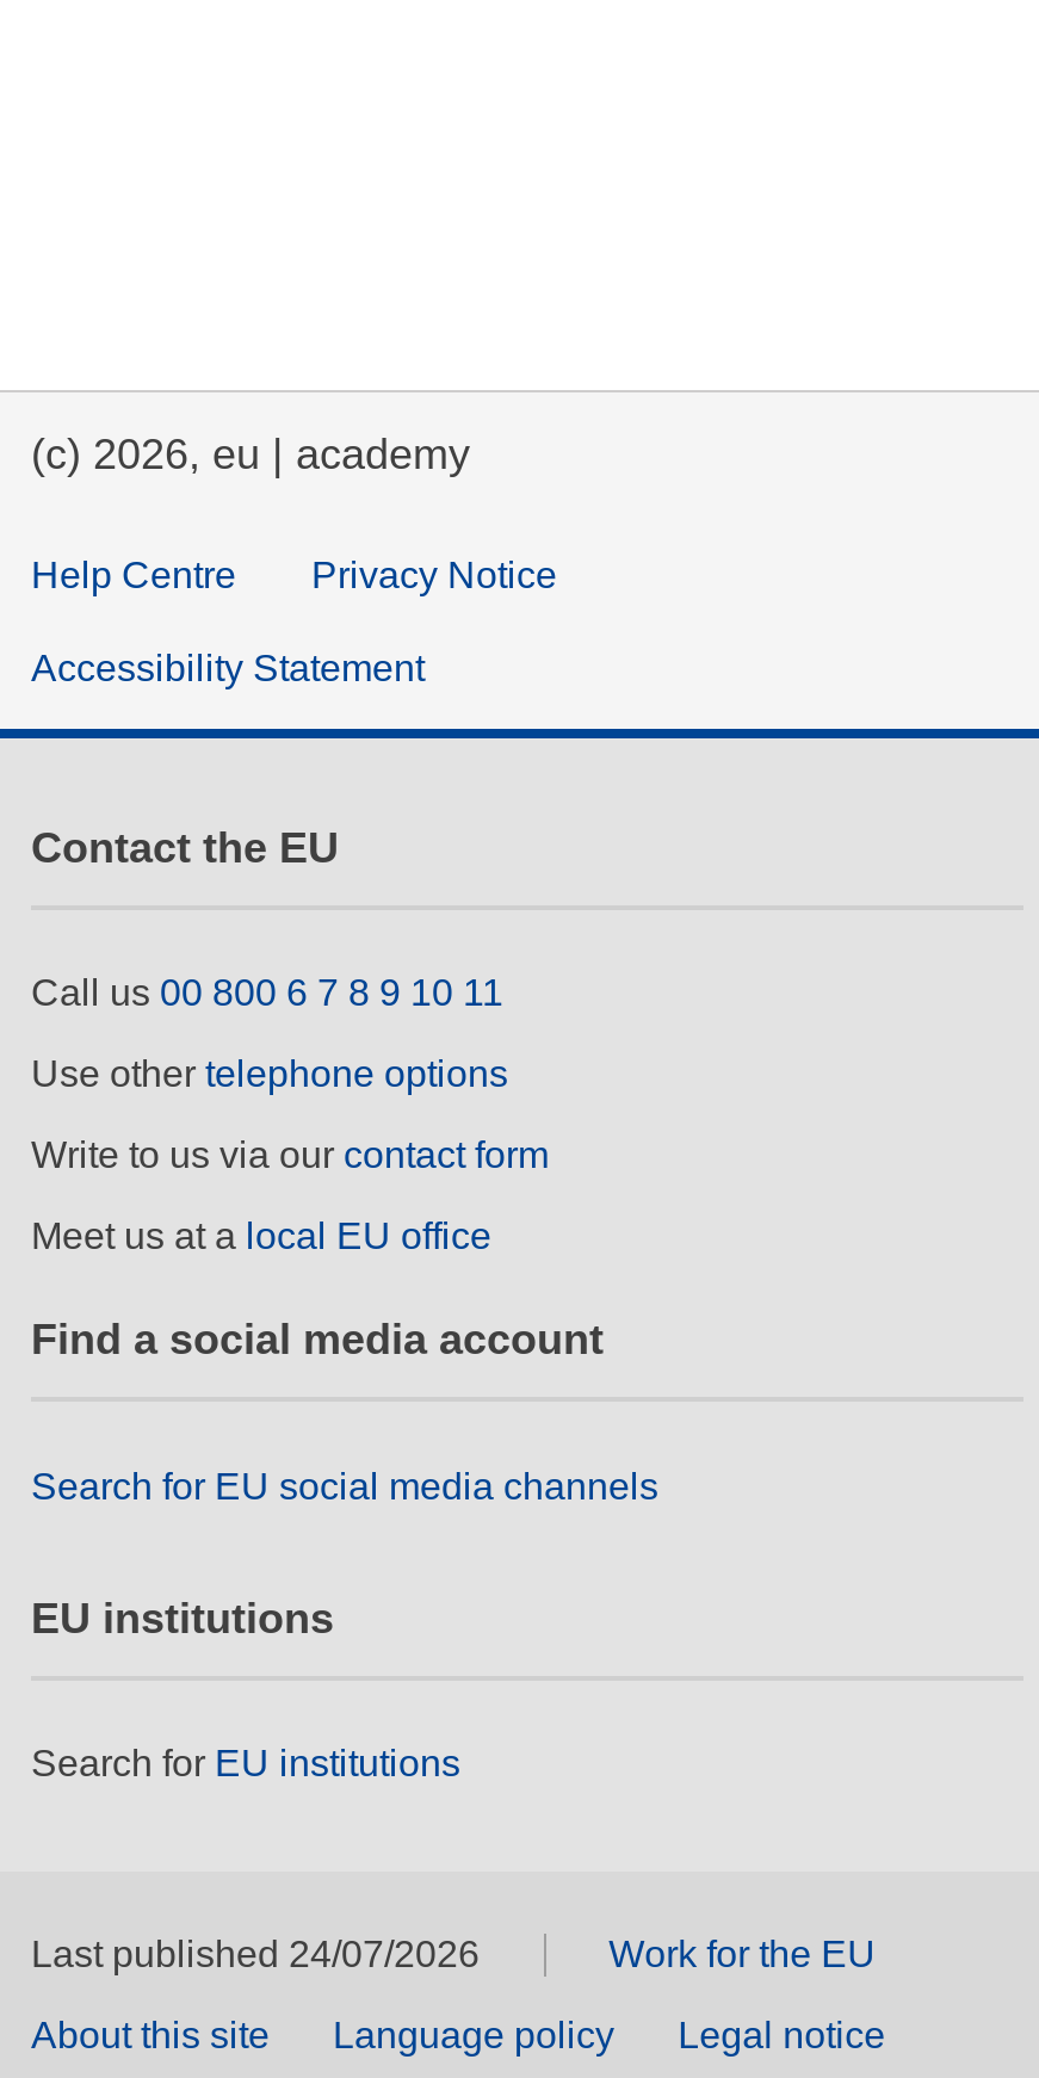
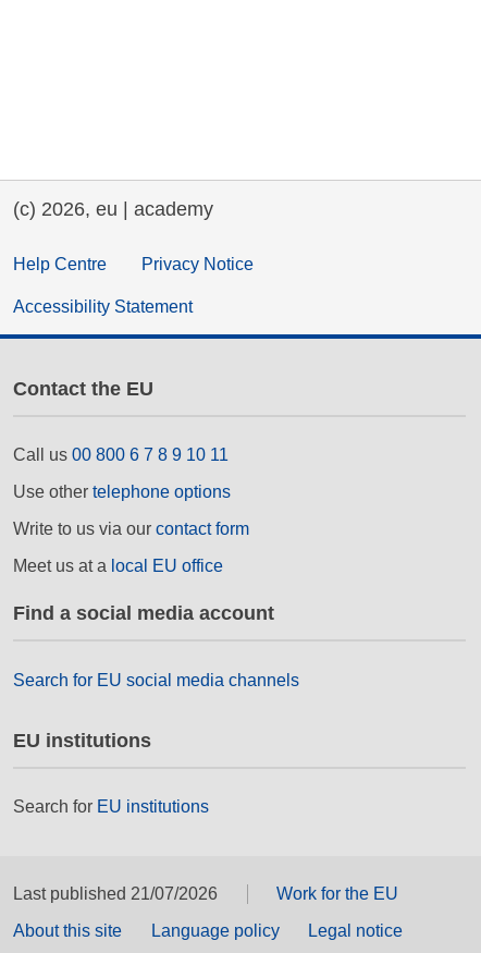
- Last published 24/07/2026
+ Last published 21/07/2026
